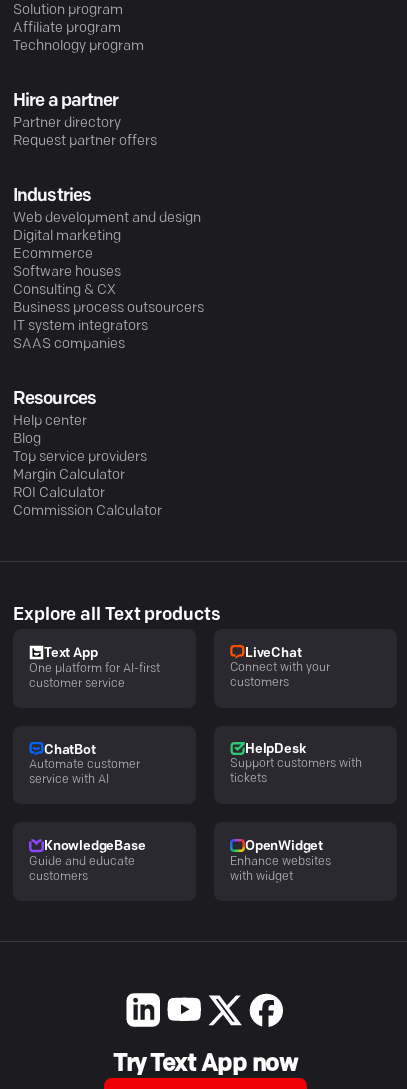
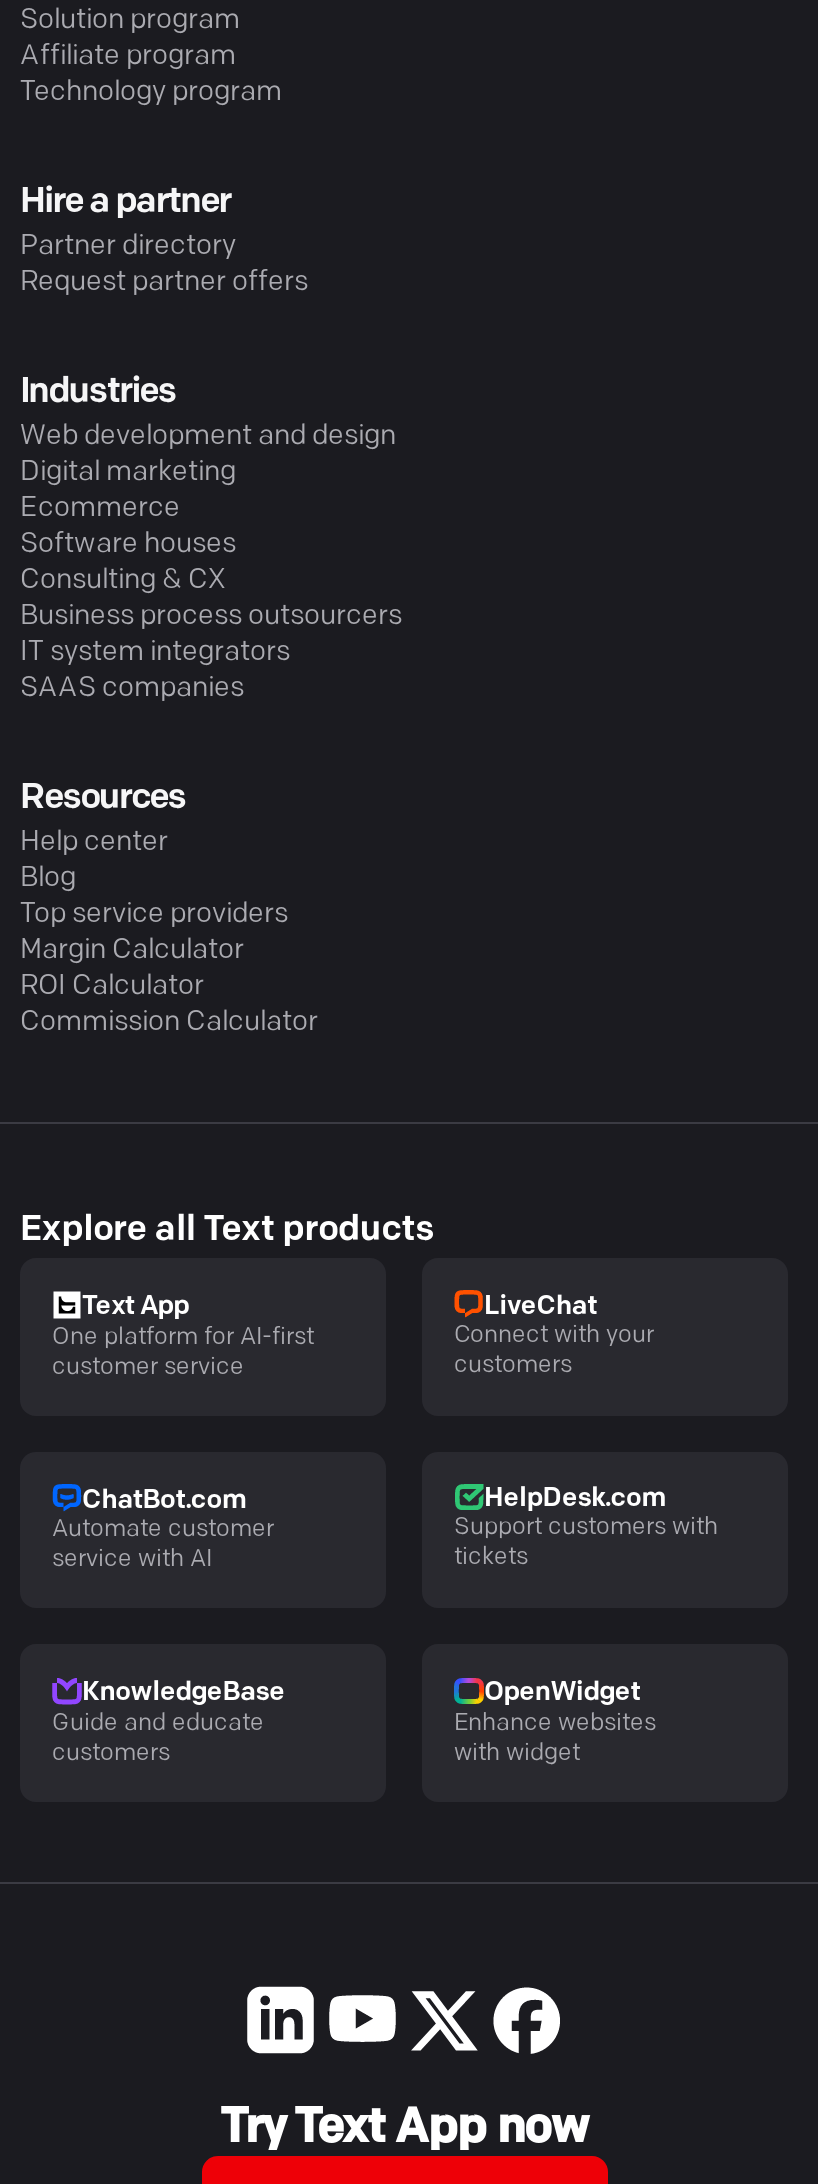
- ChatBot
+ ChatBot.com

- HelpDesk
+ HelpDesk.com
